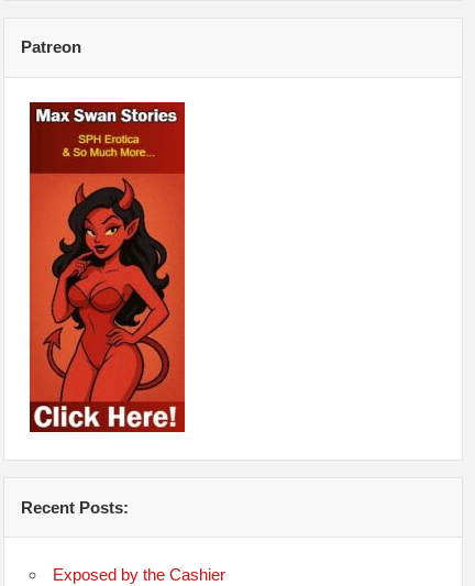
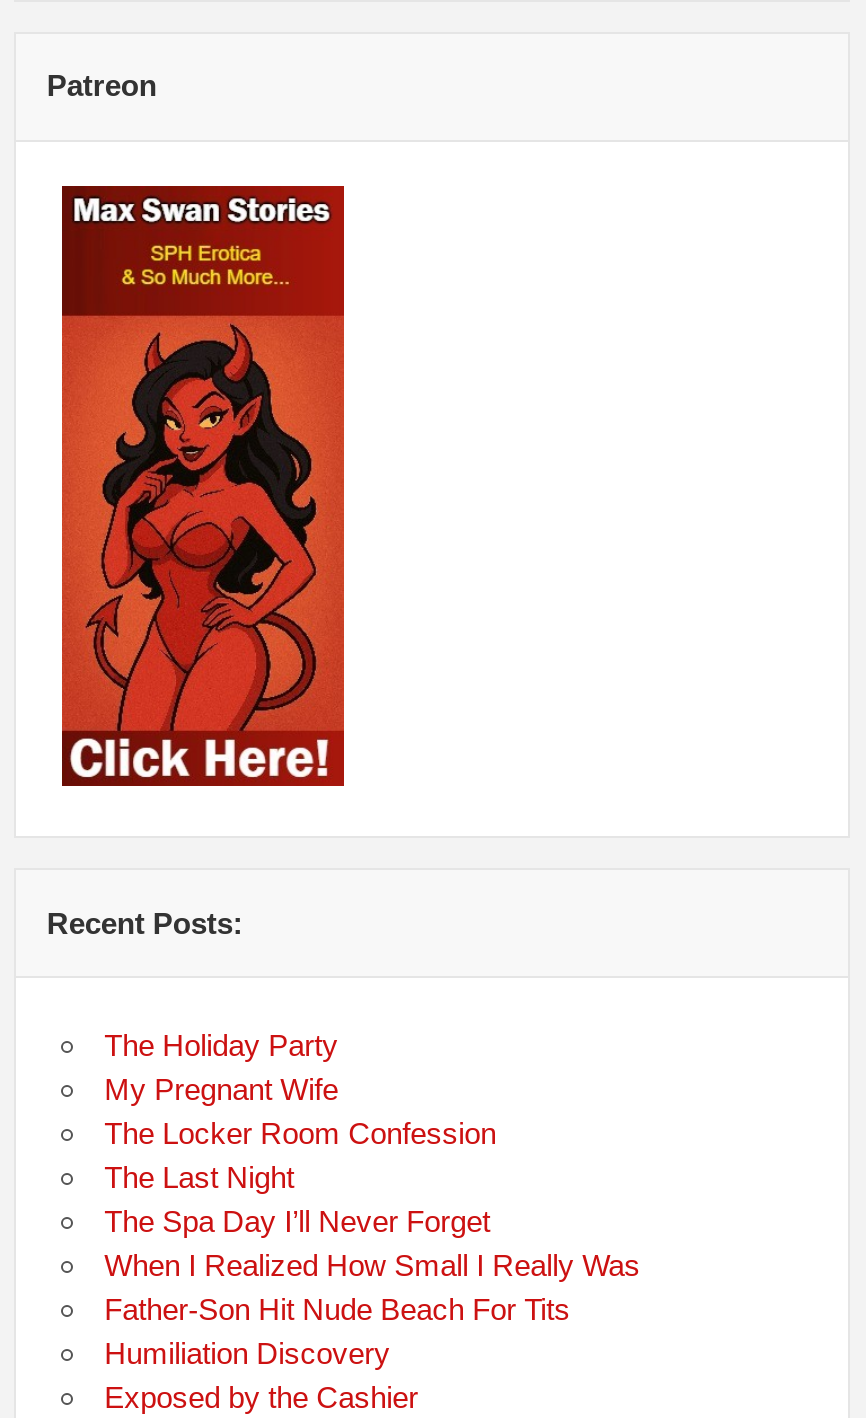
+ The Holiday Party
+ My Pregnant Wife
+ The Locker Room Confession
+ The Last Night
+ The Spa Day I’ll Never Forget
+ When I Realized How Small I Really Was
+ Father-Son Hit Nude Beach For Tits
+ Humiliation Discovery
